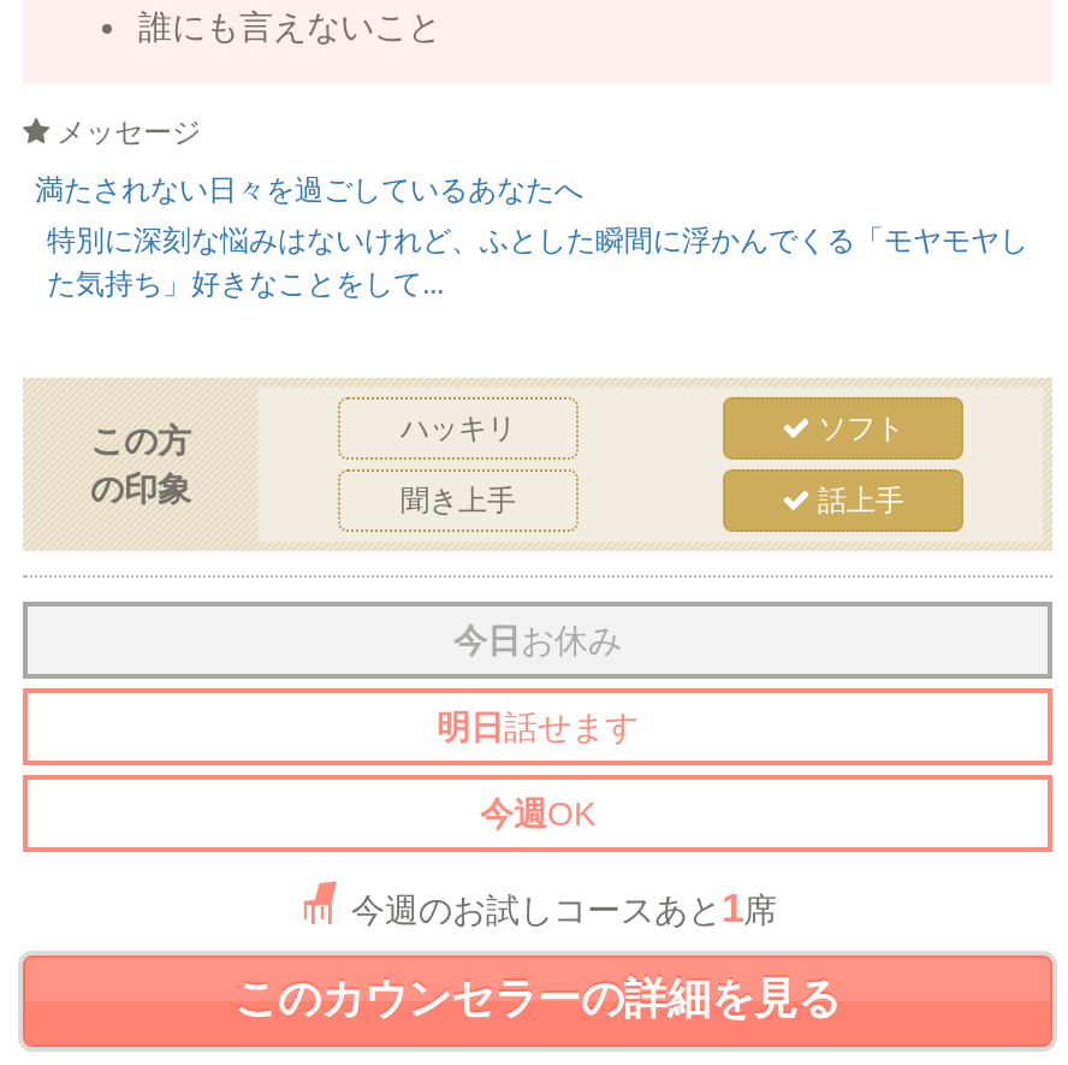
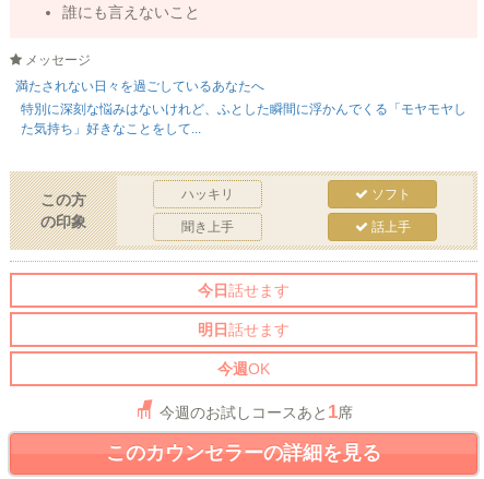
- 今日お休み
+ 今日話せます
